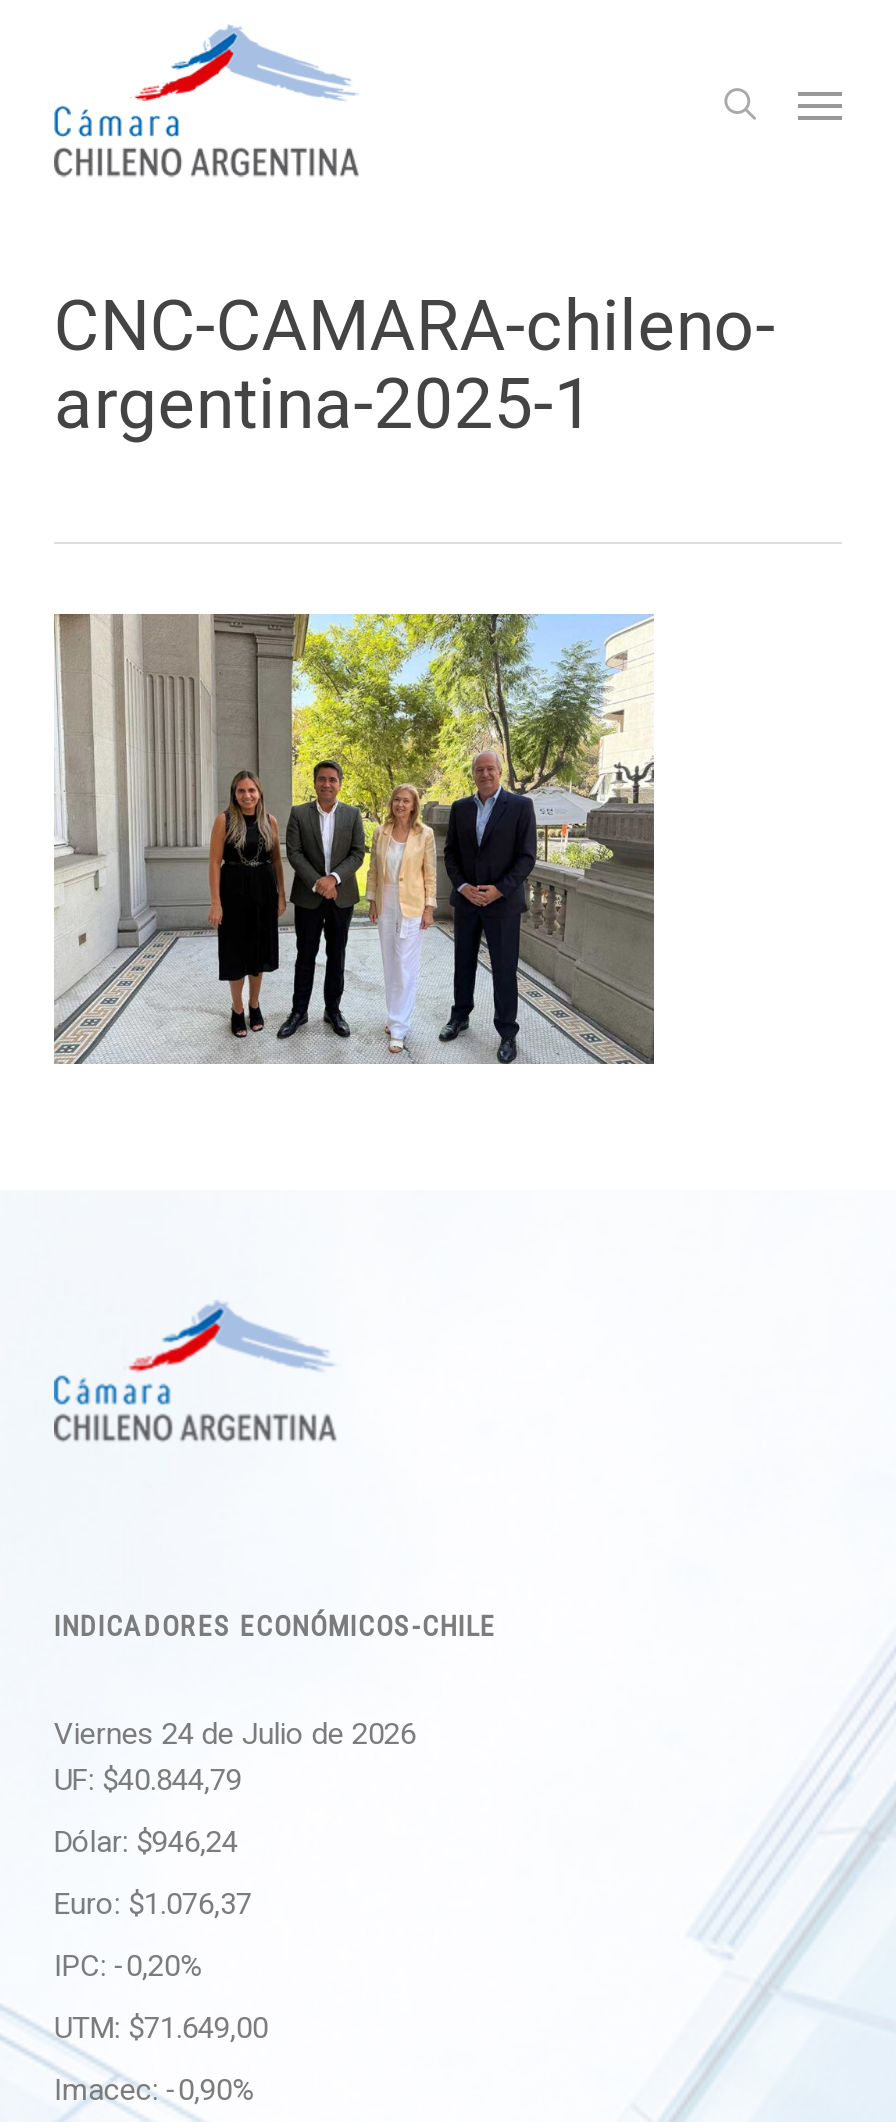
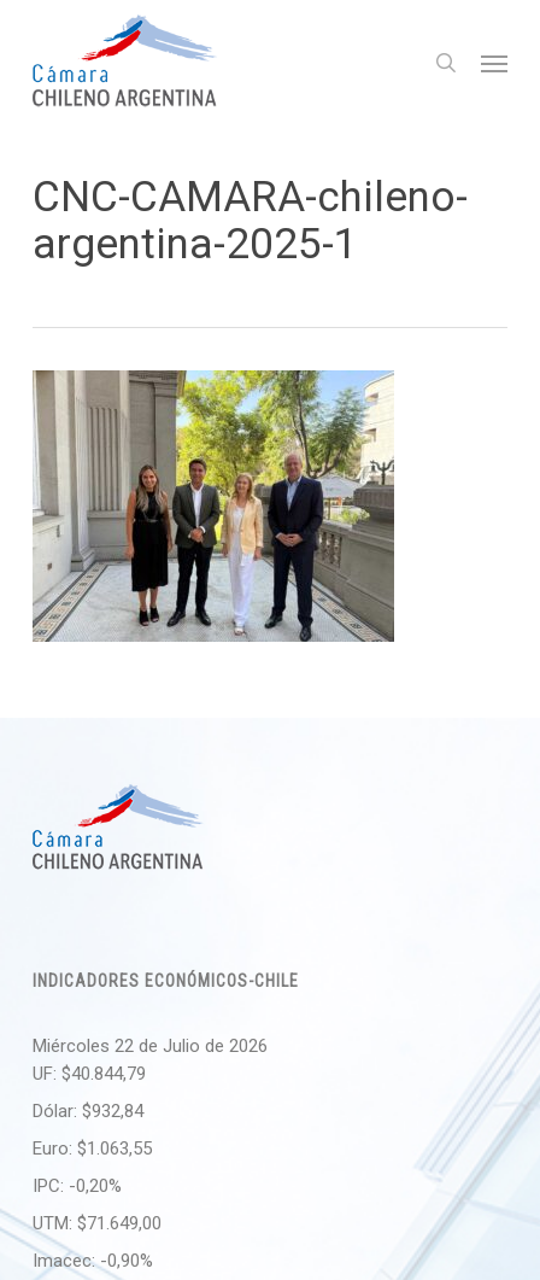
- Viernes 24 de Julio de 2026
+ Miércoles 22 de Julio de 2026

- Dólar: $946,24
+ Dólar: $932,84

- Euro: $1.076,37
+ Euro: $1.063,55
